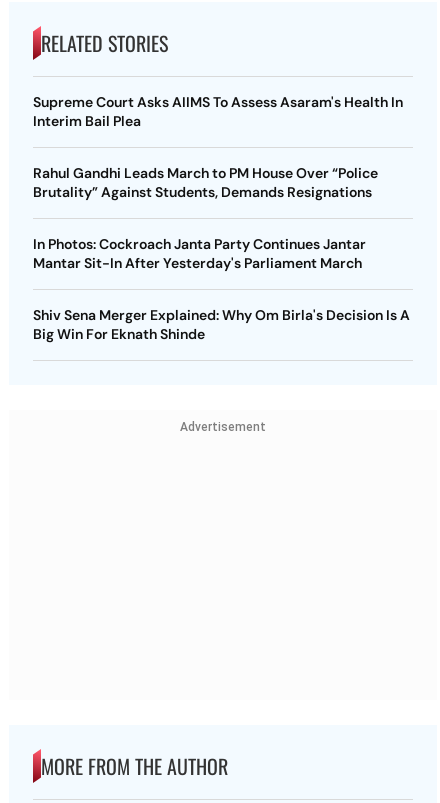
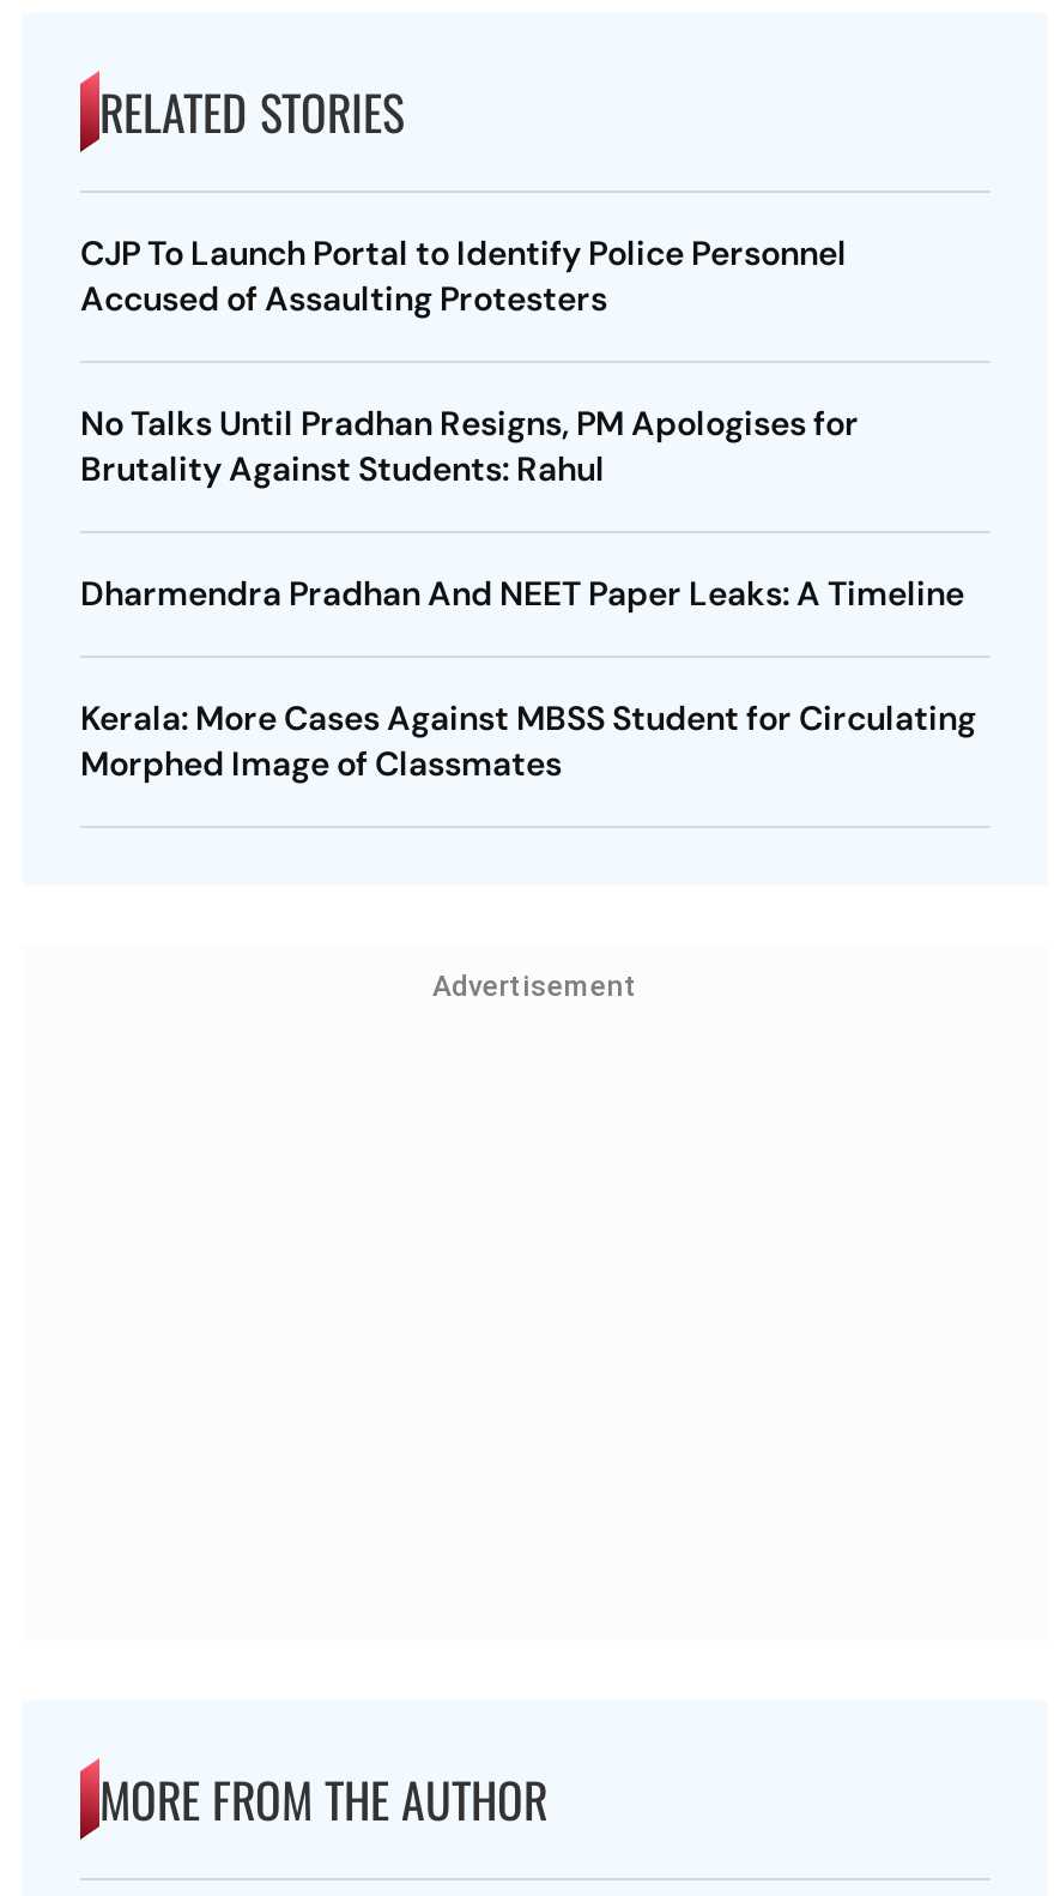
- Supreme Court Asks AIIMS To Assess Asaram's Health In
- Interim Bail Plea
+ CJP To Launch Portal to Identify Police Personnel
+ Accused of Assaulting Protesters

- Rahul Gandhi Leads March to PM House Over “Police
- Brutality” Against Students, Demands Resignations
+ No Talks Until Pradhan Resigns, PM Apologises for
+ Brutality Against Students: Rahul

- In Photos: Cockroach Janta Party Continues Jantar
- Mantar Sit-In After Yesterday's Parliament March
+ Dharmendra Pradhan And NEET Paper Leaks: A Timeline

- Shiv Sena Merger Explained: Why Om Birla's Decision Is A
- Big Win For Eknath Shinde
+ Kerala: More Cases Against MBSS Student for Circulating
+ Morphed Image of Classmates
